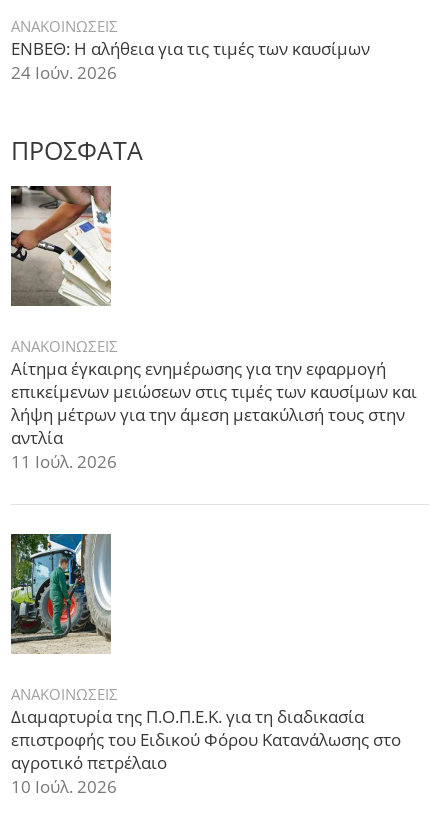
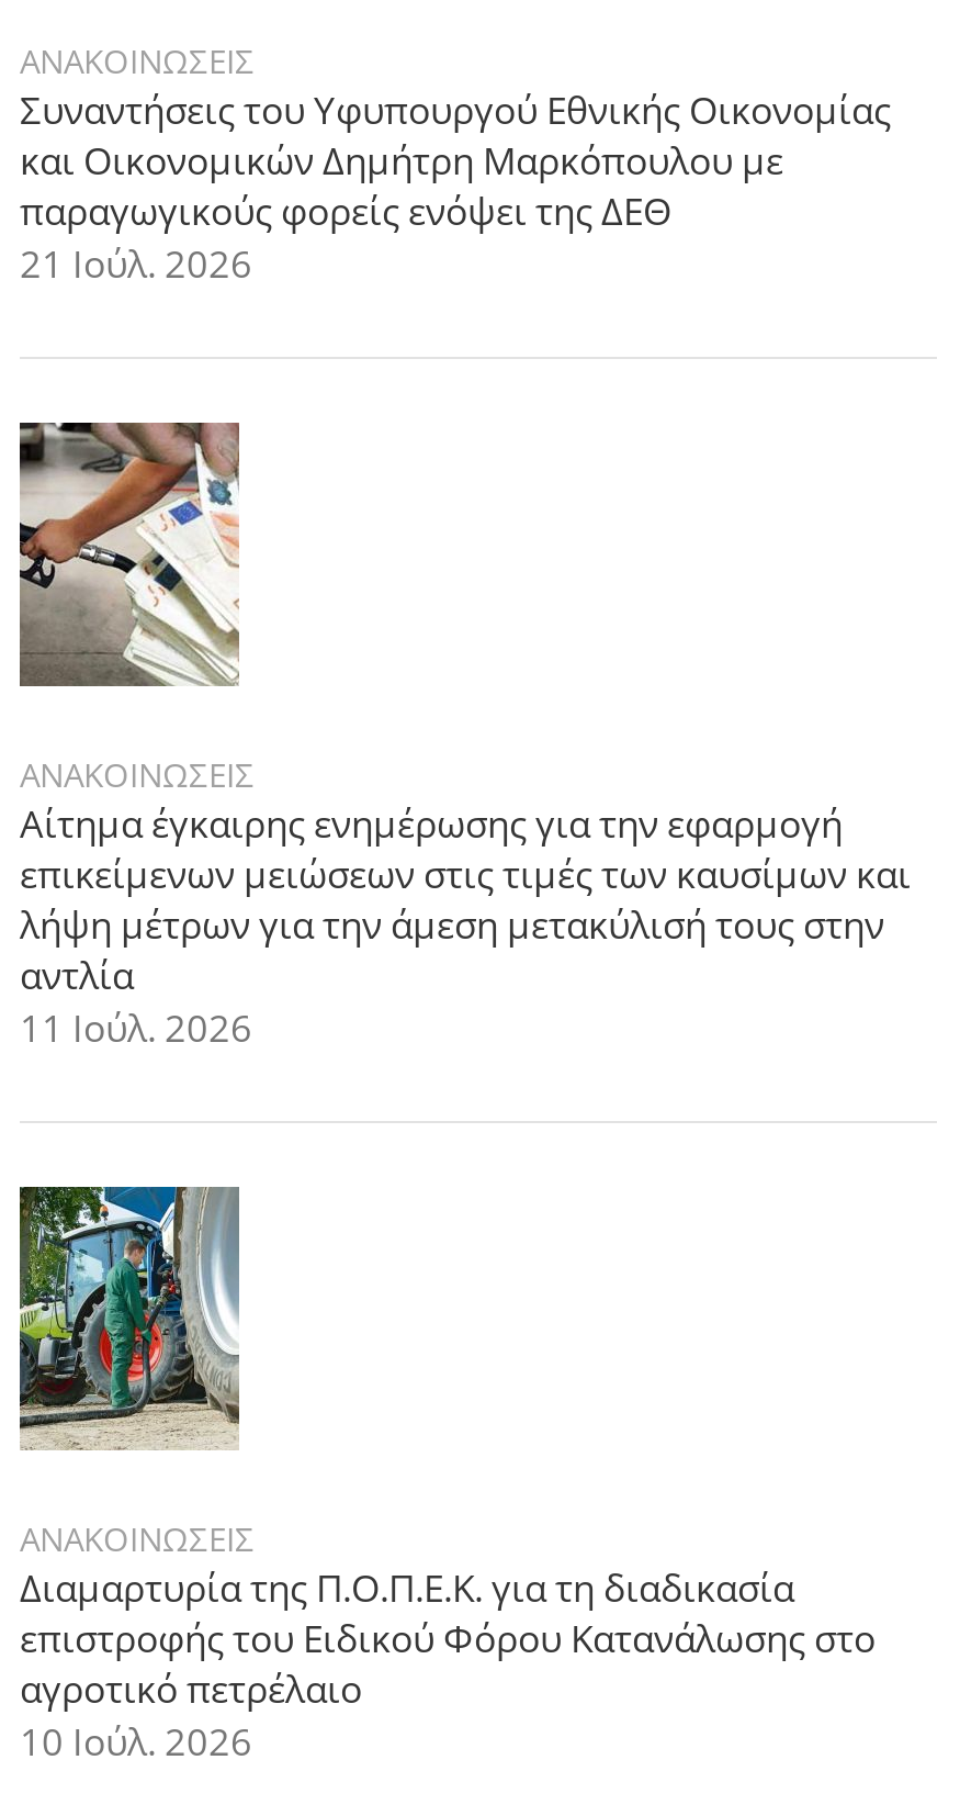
- ΕΝΒΕΘ: Η αλήθεια για τις τιμές των καυσίμων
- 24 Ιούν. 2026
- ΠΡΟΣΦΑΤΑ
+ Συναντήσεις του Υφυπουργού Εθνικής Οικονομίας
+ και Οικονομικών Δημήτρη Μαρκόπουλου με
+ παραγωγικούς φορείς ενόψει της ΔΕΘ
+ 21 Ιούλ. 2026
